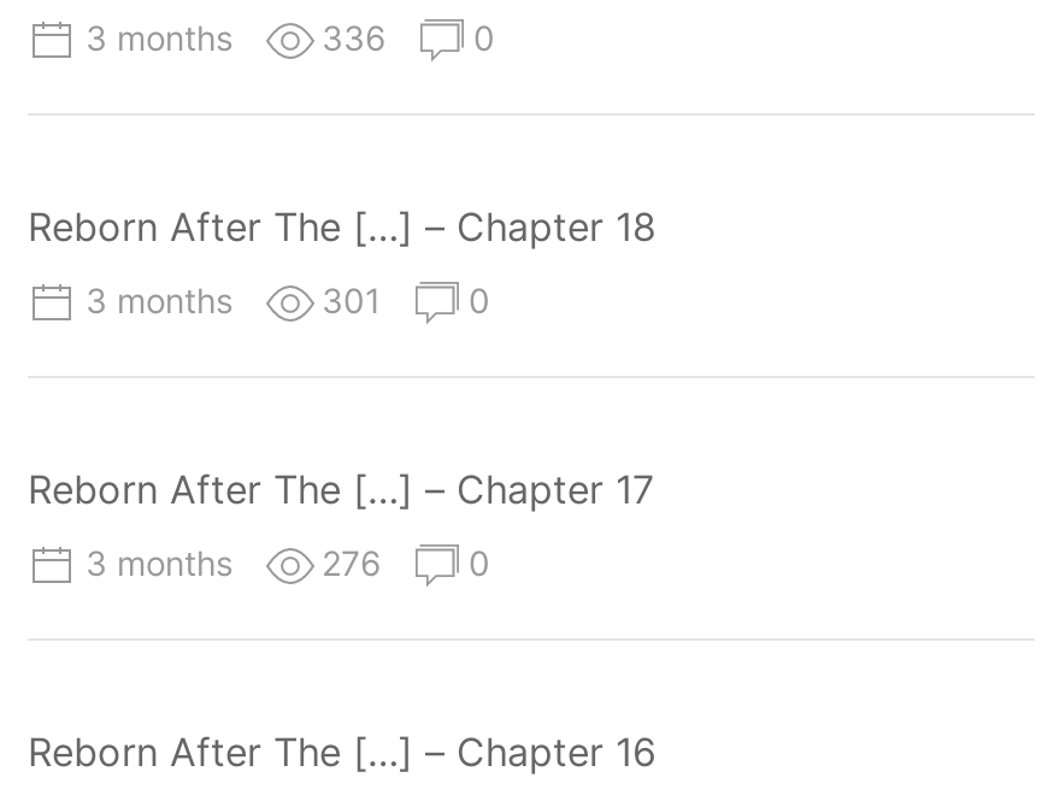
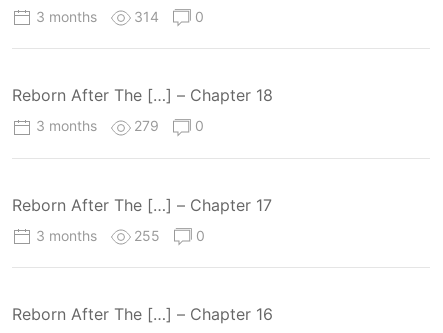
- 336
+ 314

- 301
+ 279

- 276
+ 255
